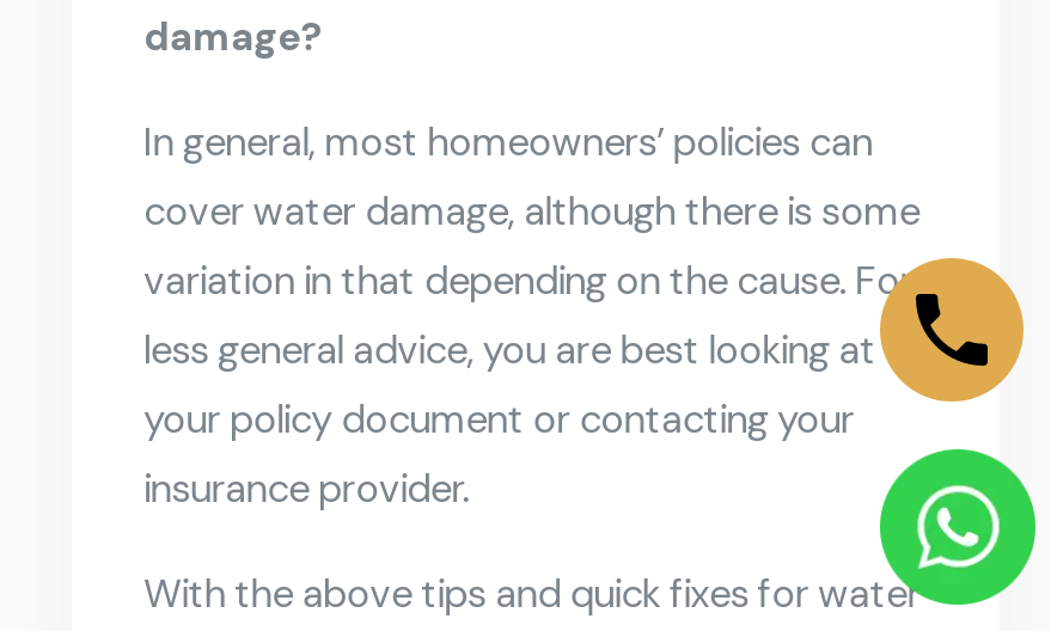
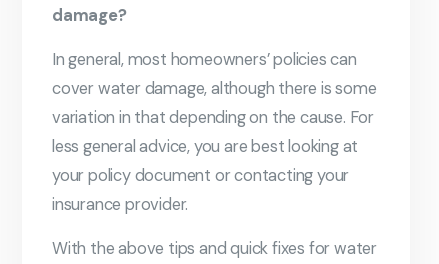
- [image]

- [image]
